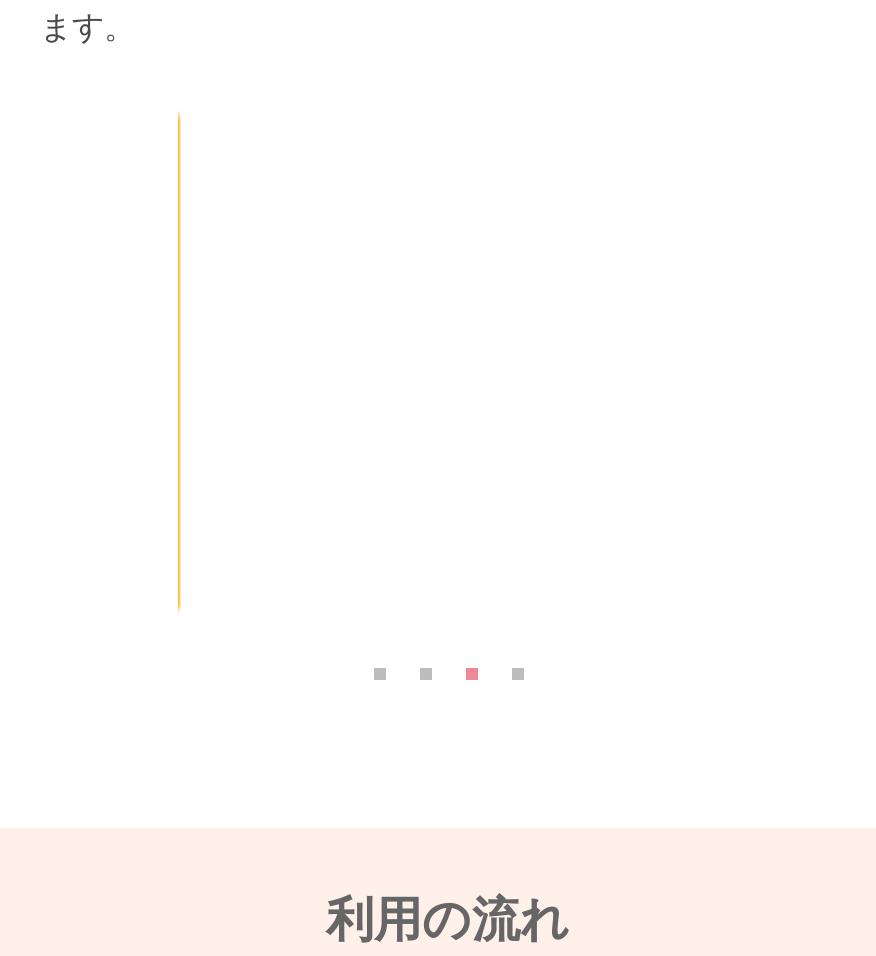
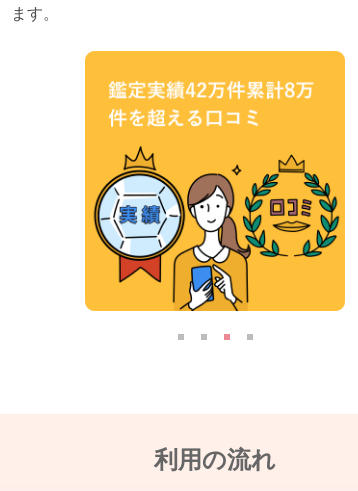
+ [image]
